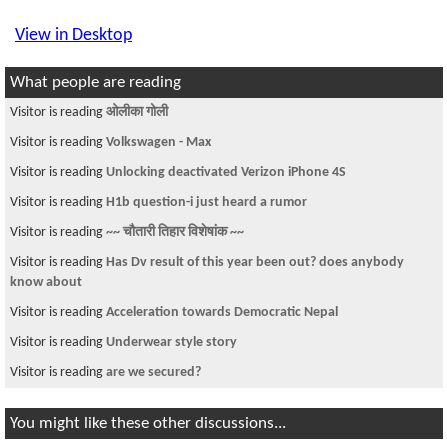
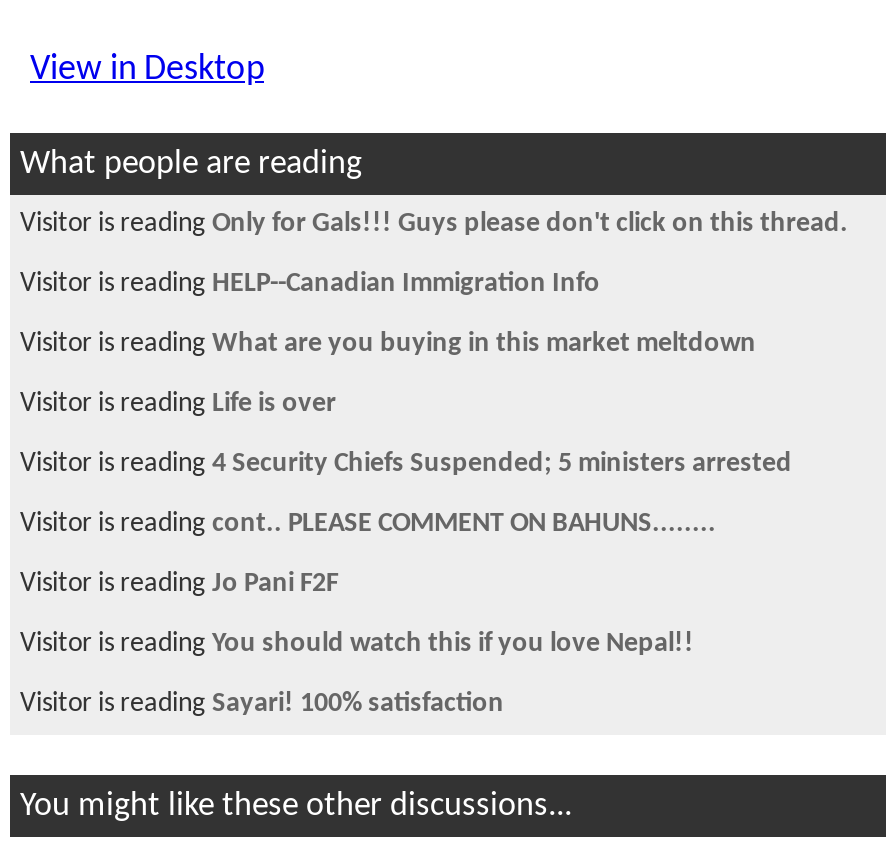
- Visitor is reading ओलीका गोली
+ Visitor is reading Only for Gals!!! Guys please don't click on this thread.

- Visitor is reading Volkswagen - Max
+ Visitor is reading HELP--Canadian Immigration Info

- Visitor is reading Unlocking deactivated Verizon iPhone 4S
+ Visitor is reading What are you buying in this market meltdown

- Visitor is reading H1b question-i just heard a rumor
+ Visitor is reading Life is over

- Visitor is reading ~~ चौतारी तिहार विशेषांक ~~
+ Visitor is reading 4 Security Chiefs Suspended; 5 ministers arrested

- Visitor is reading Has Dv result of this year been out? does anybody
- know about
+ Visitor is reading cont.. PLEASE COMMENT ON BAHUNS........

- Visitor is reading Acceleration towards Democratic Nepal
+ Visitor is reading Jo Pani F2F

- Visitor is reading Underwear style story
+ Visitor is reading You should watch this if you love Nepal!!

- Visitor is reading are we secured?
+ Visitor is reading Sayari! 100% satisfaction
